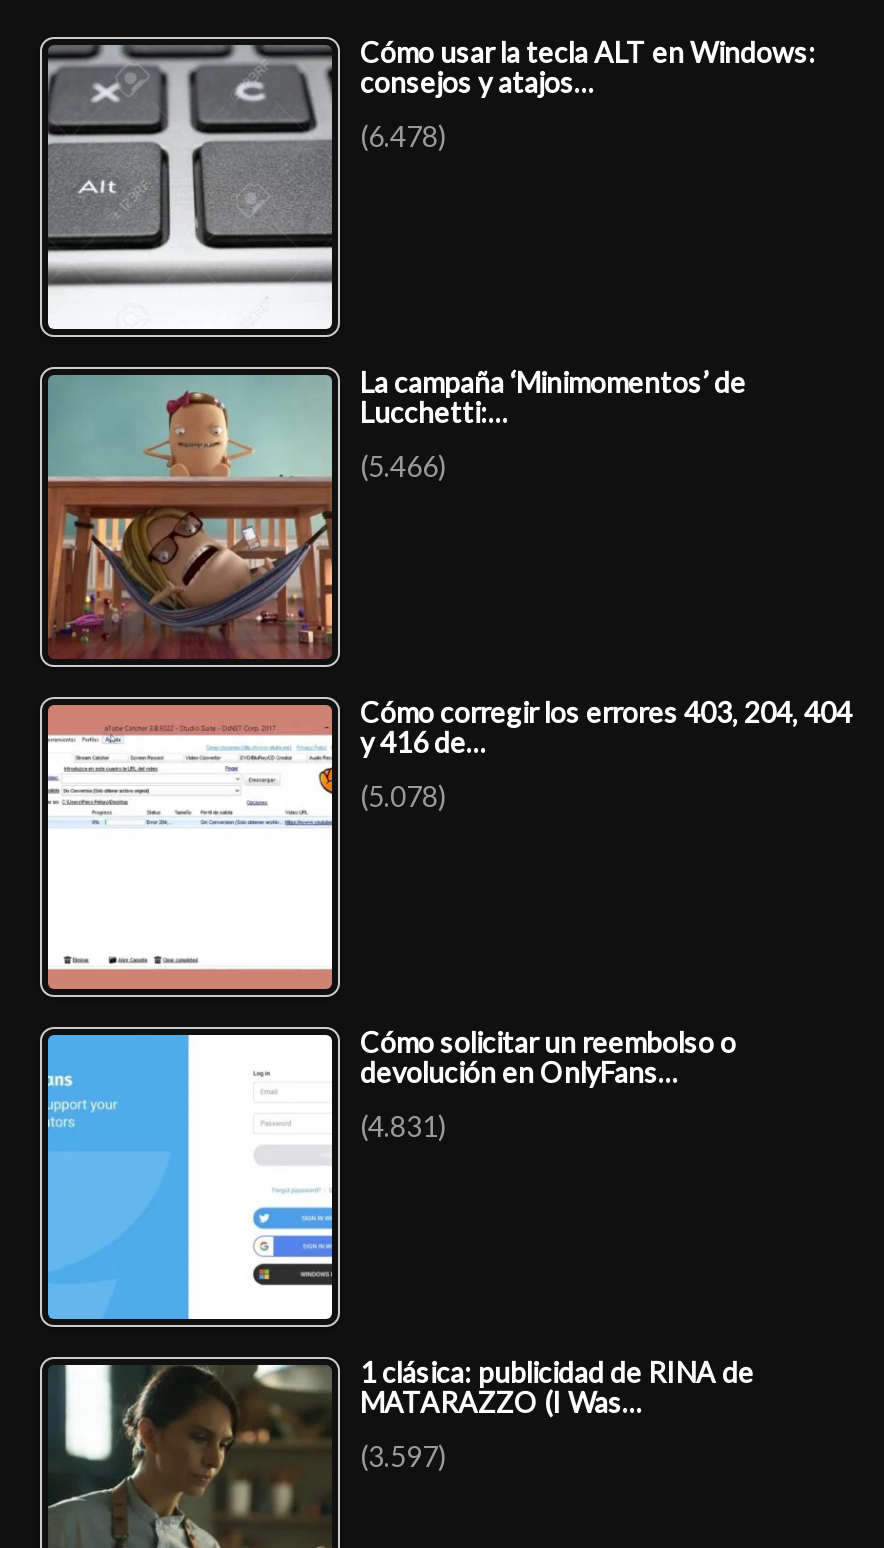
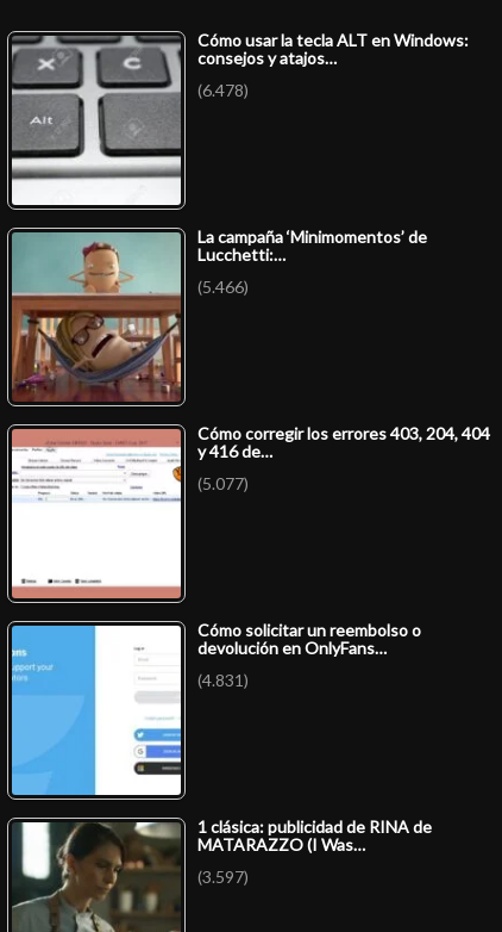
- (5.078)
+ (5.077)
